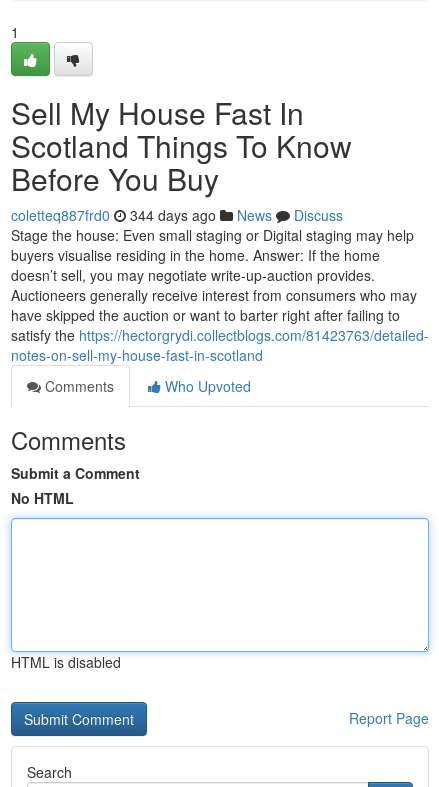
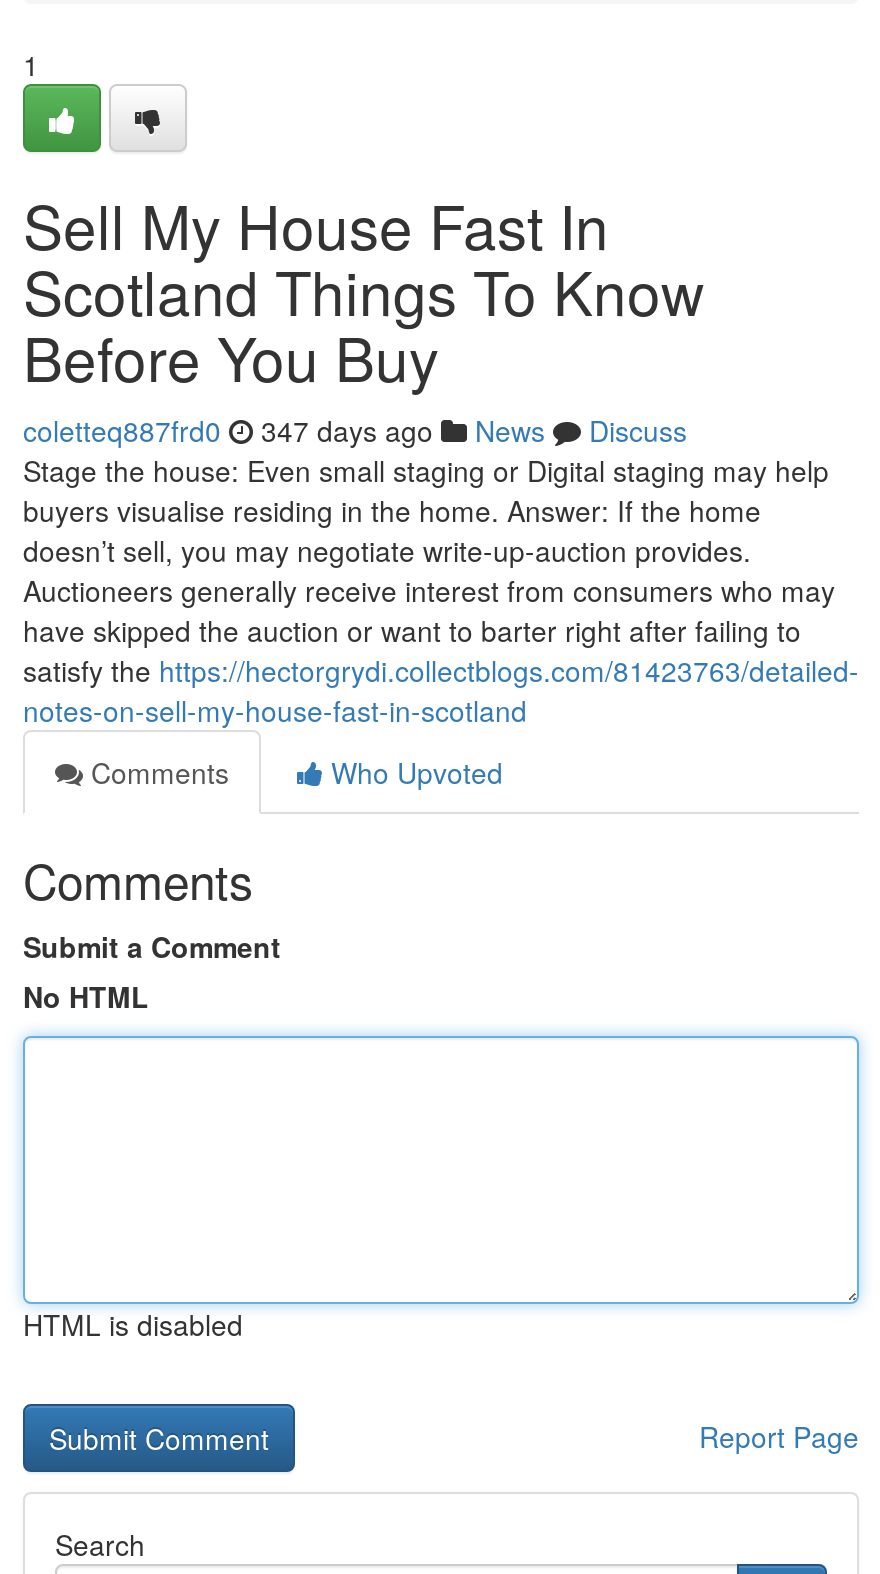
- coletteq887frd0 344 days ago News Discuss
+ coletteq887frd0 347 days ago News Discuss
